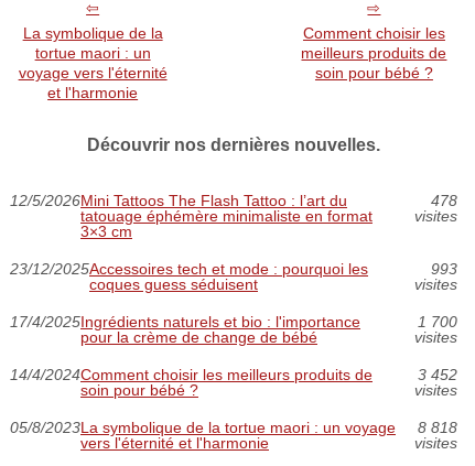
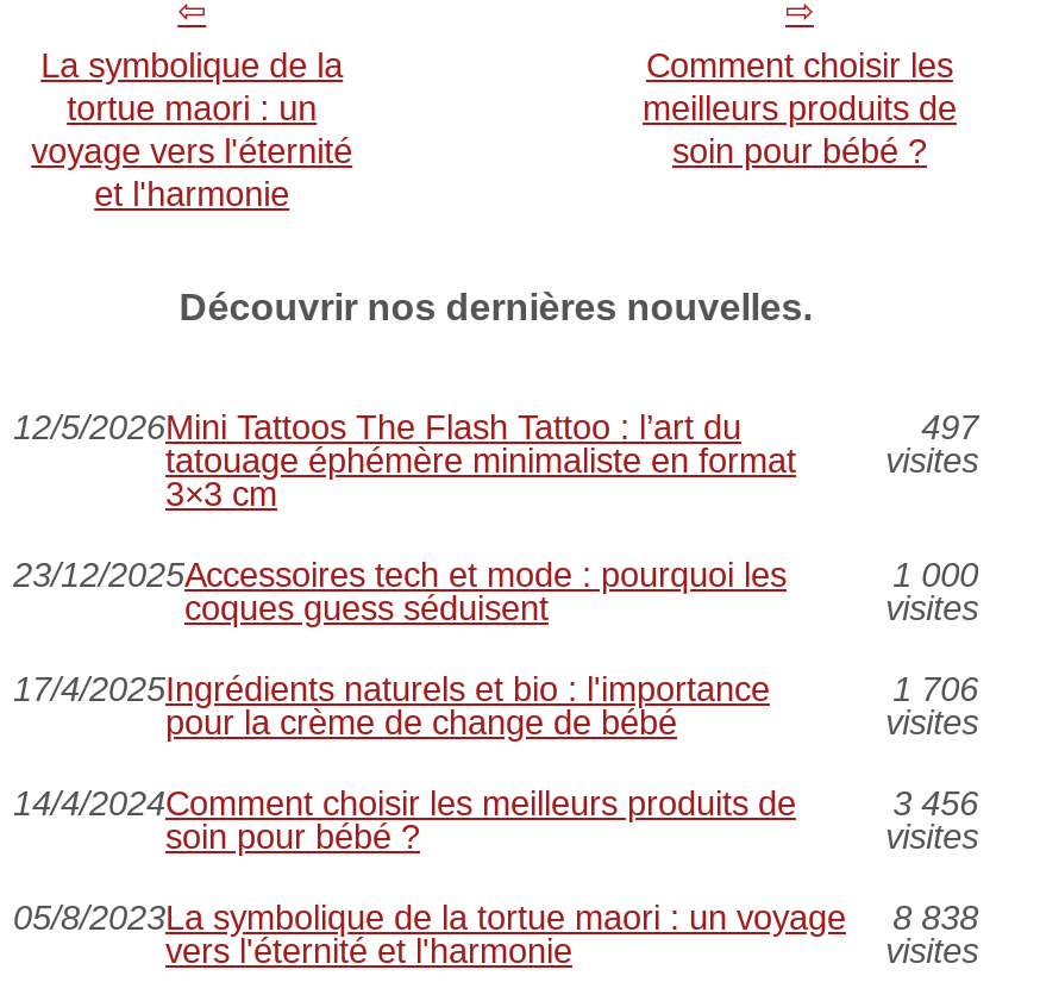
- 478
+ 497

- 993
+ 1 000

- 1 700
+ 1 706

- 3 452
+ 3 456

- 05/8/2023 La symbolique de la tortue maori : un voyage 8 818
+ 05/8/2023 La symbolique de la tortue maori : un voyage 8 838
